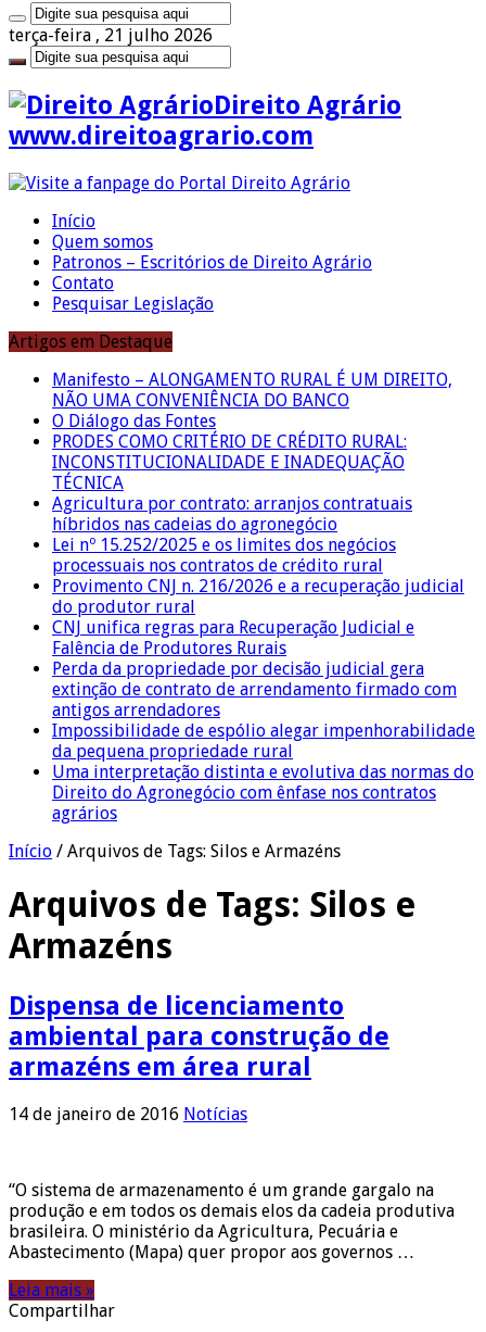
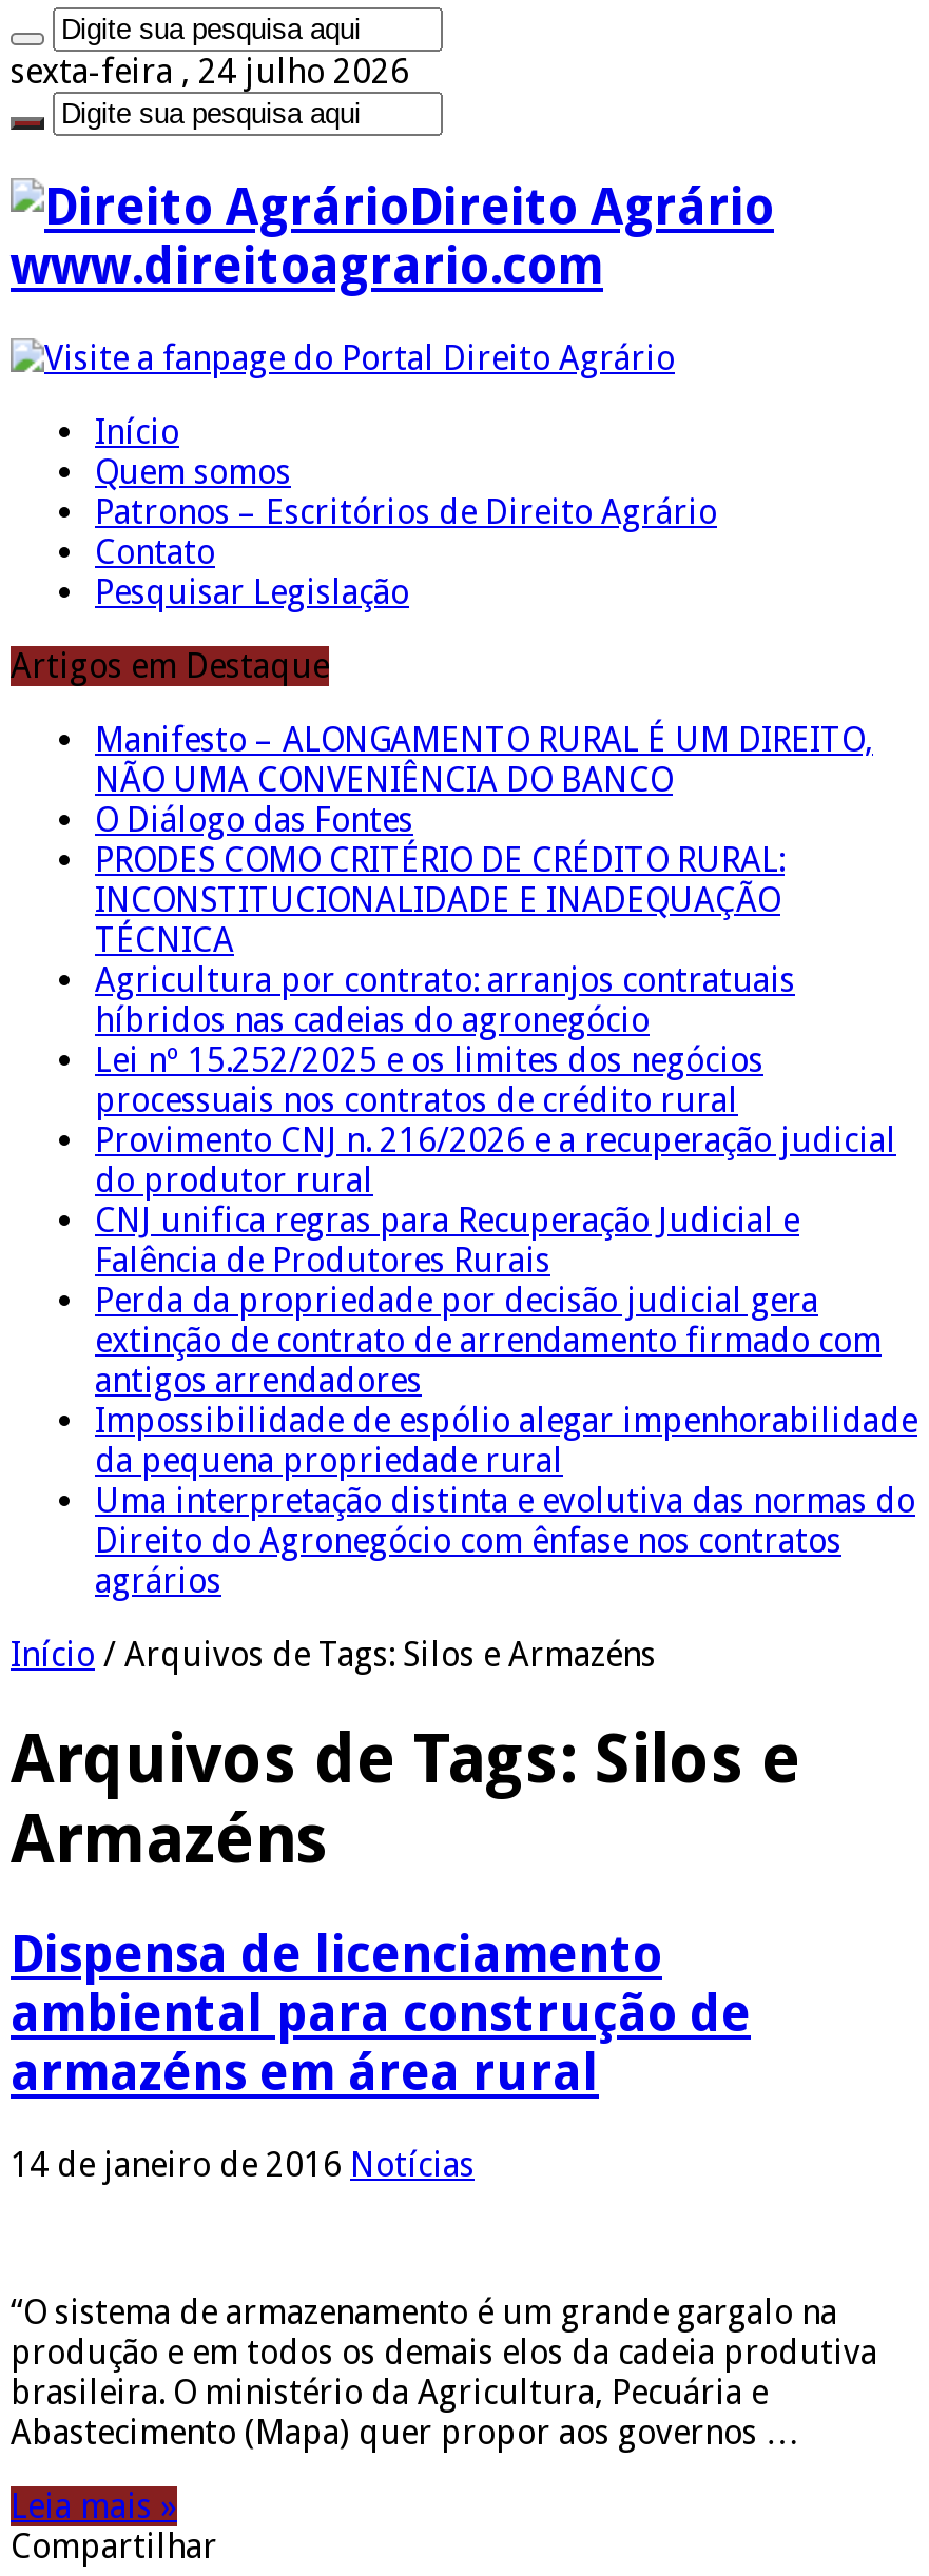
- terça-feira , 21 julho 2026
+ sexta-feira , 24 julho 2026
